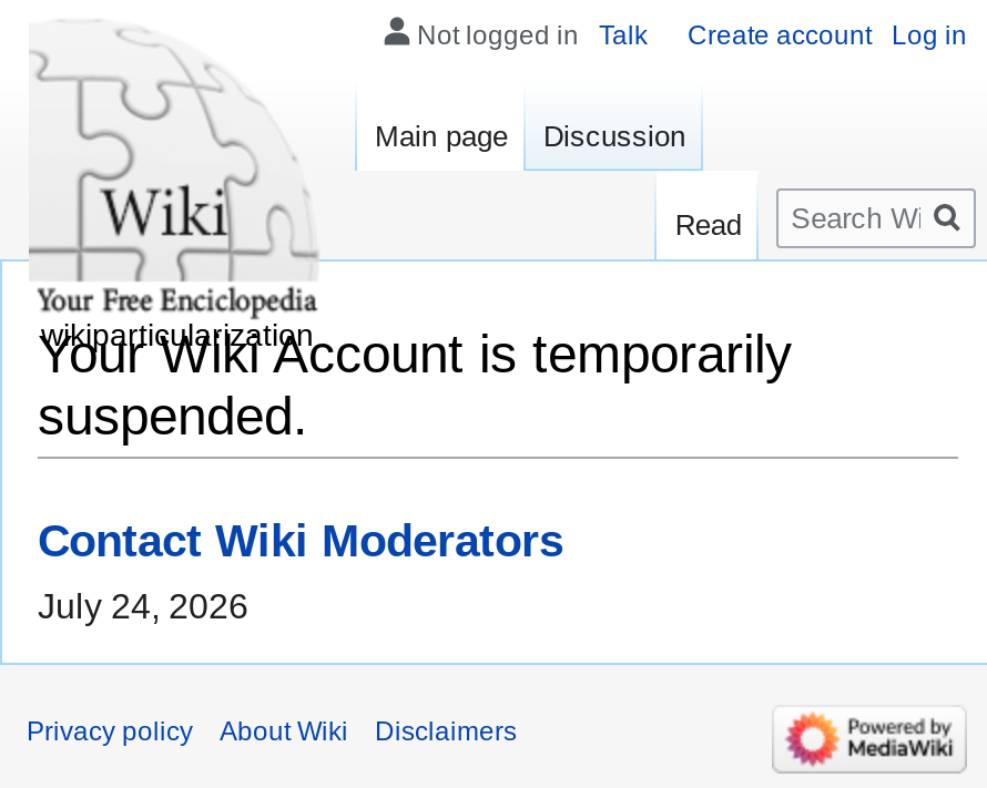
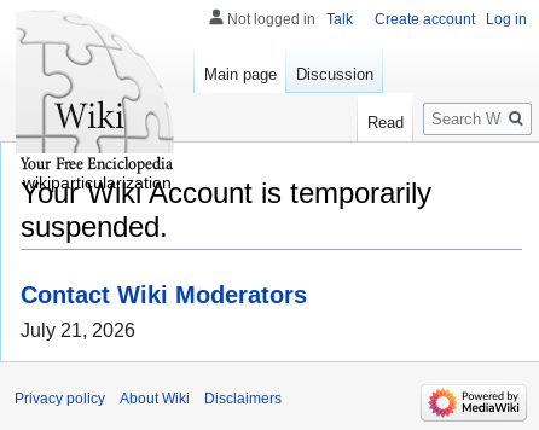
- July 24, 2026
+ July 21, 2026
